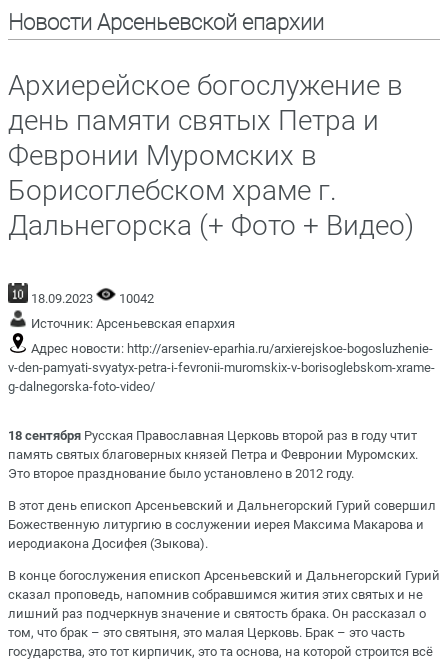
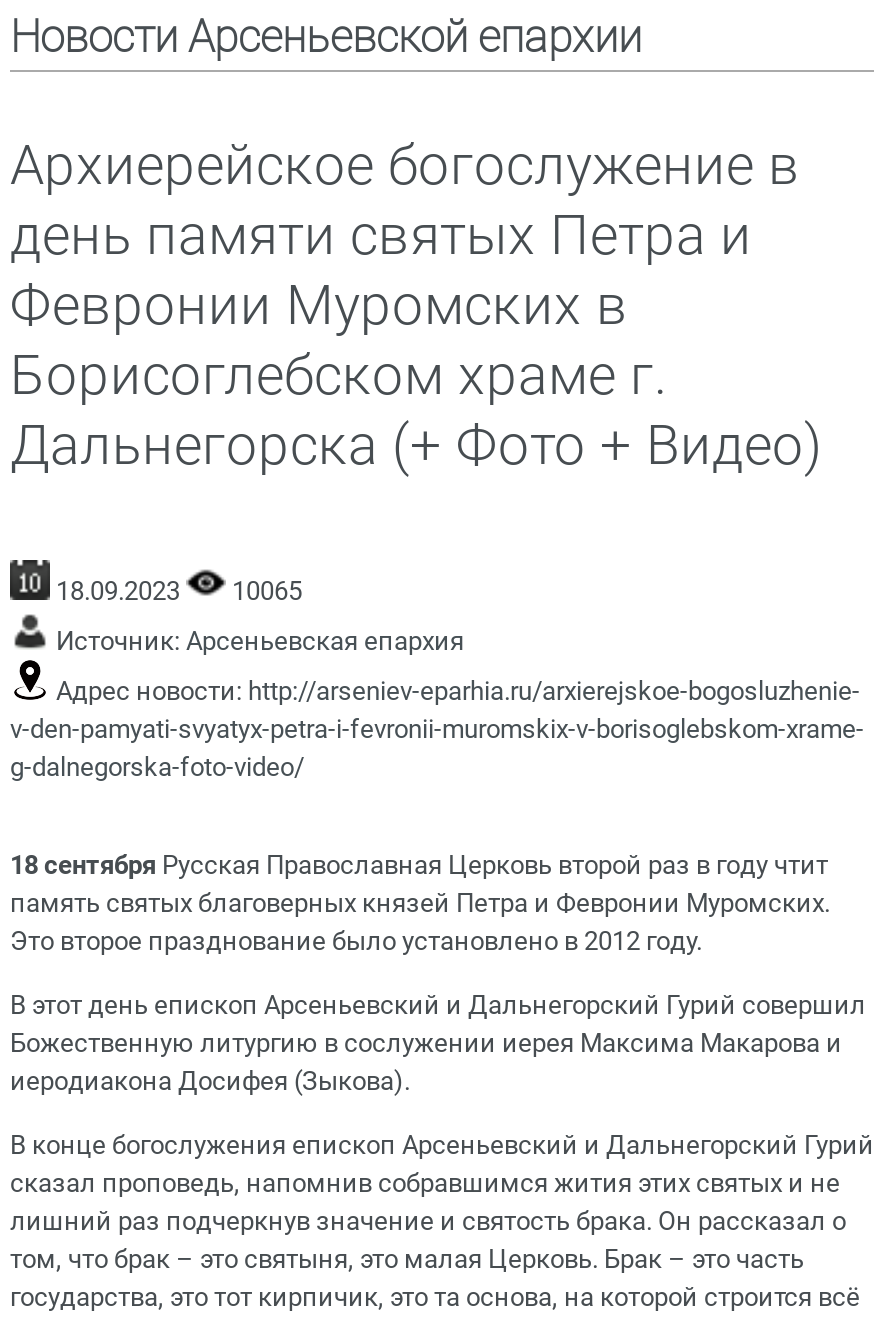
- 18.09.2023 10042
+ 18.09.2023 10065
